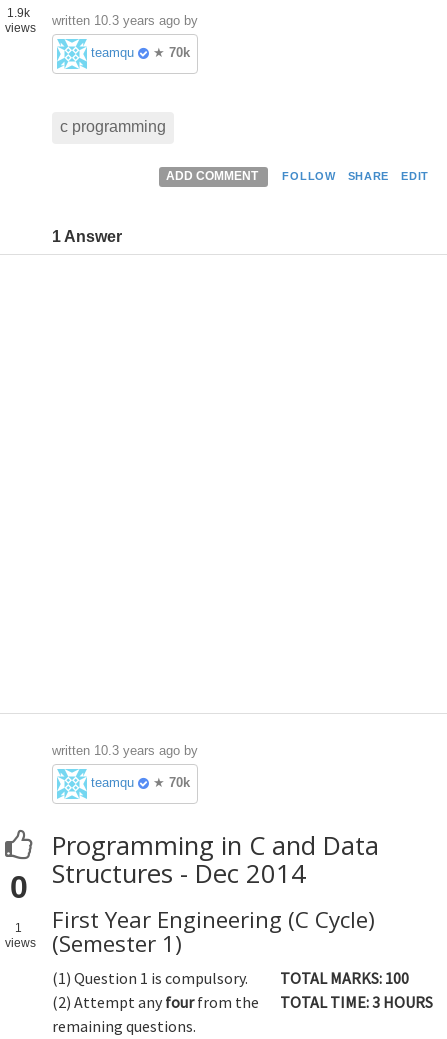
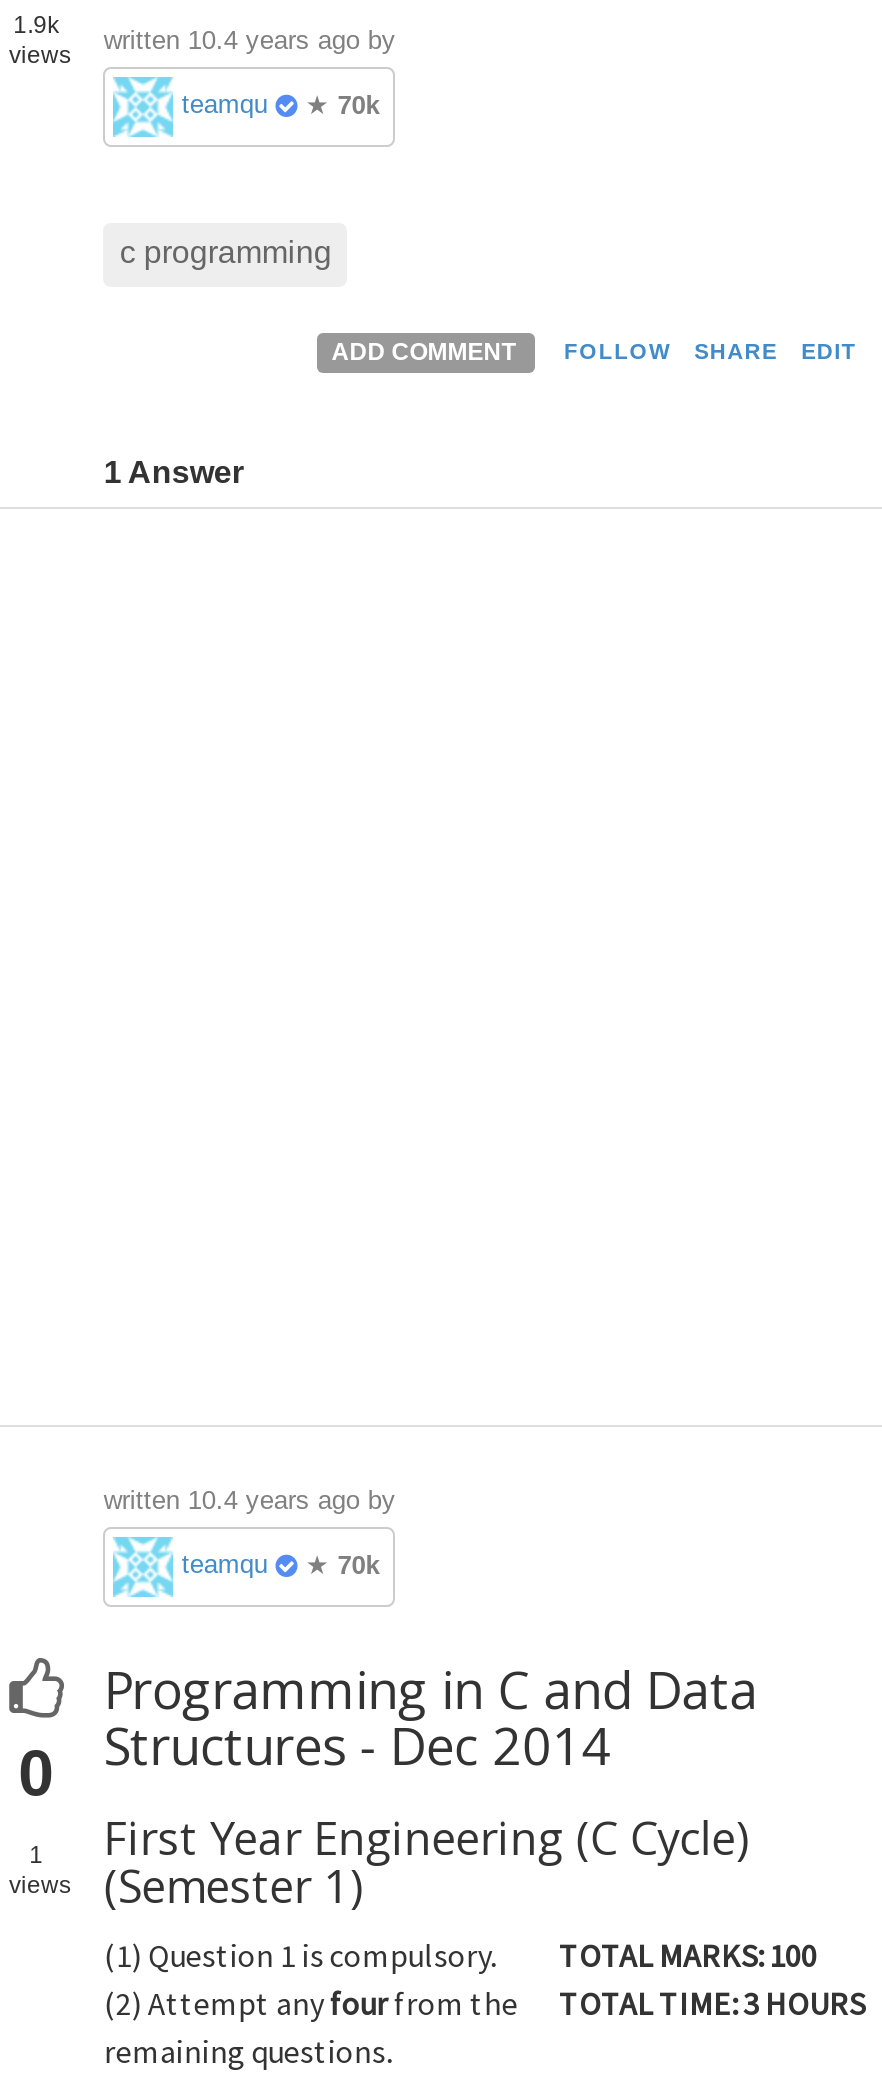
- written 10.3 years ago by
+ written 10.4 years ago by

- written 10.3 years ago by
+ written 10.4 years ago by
